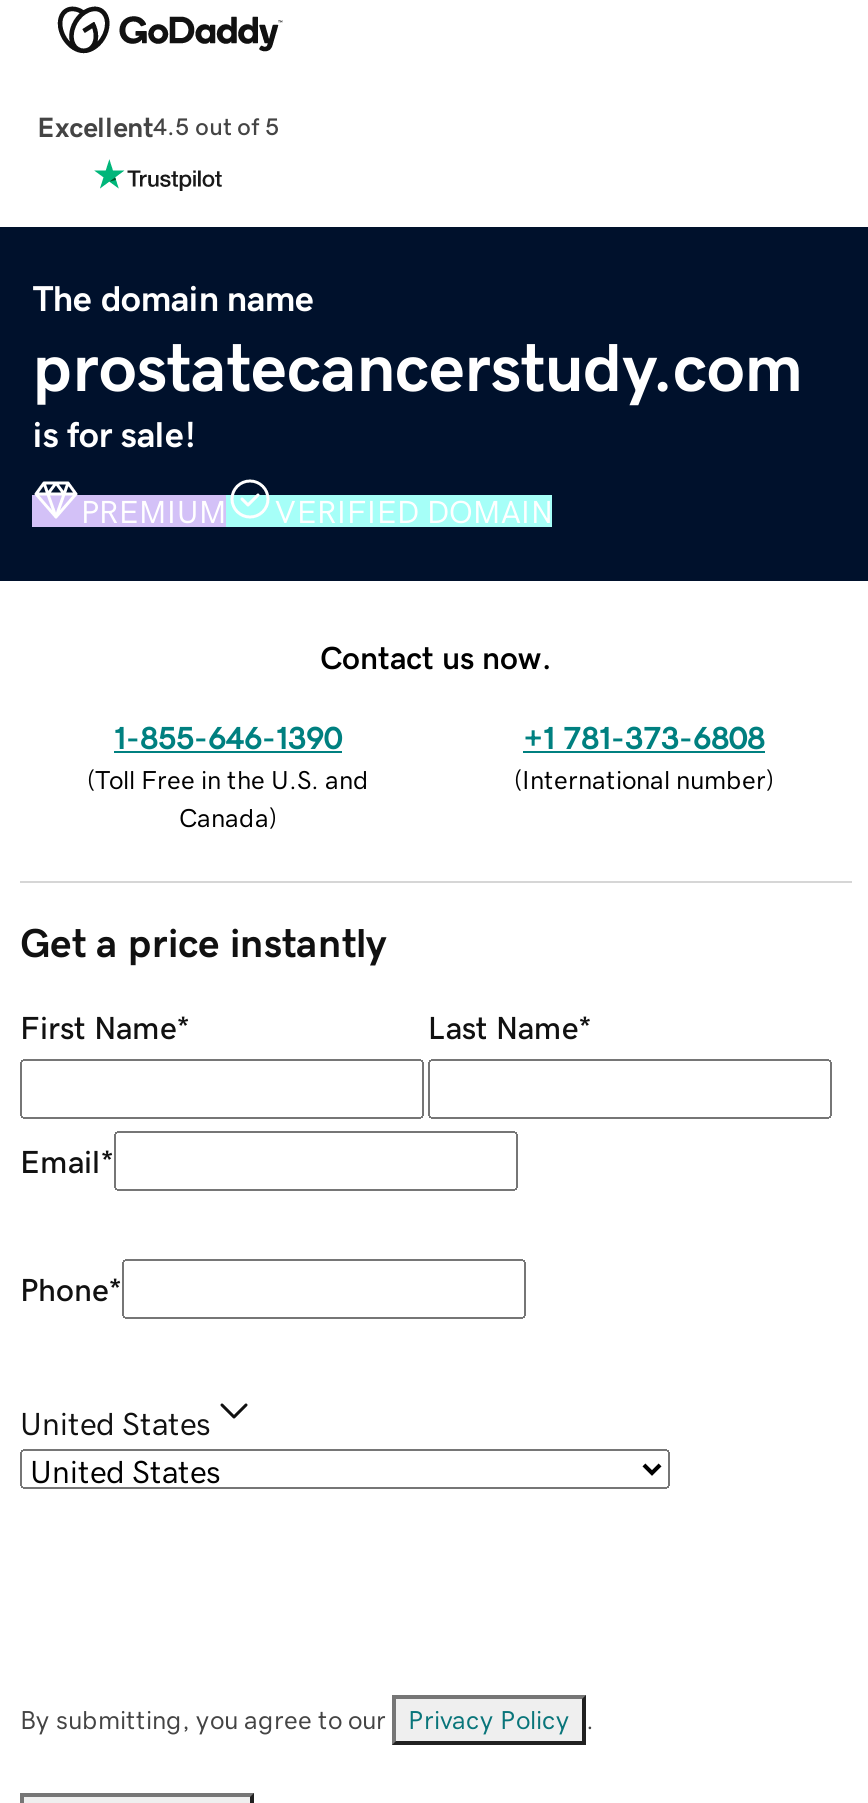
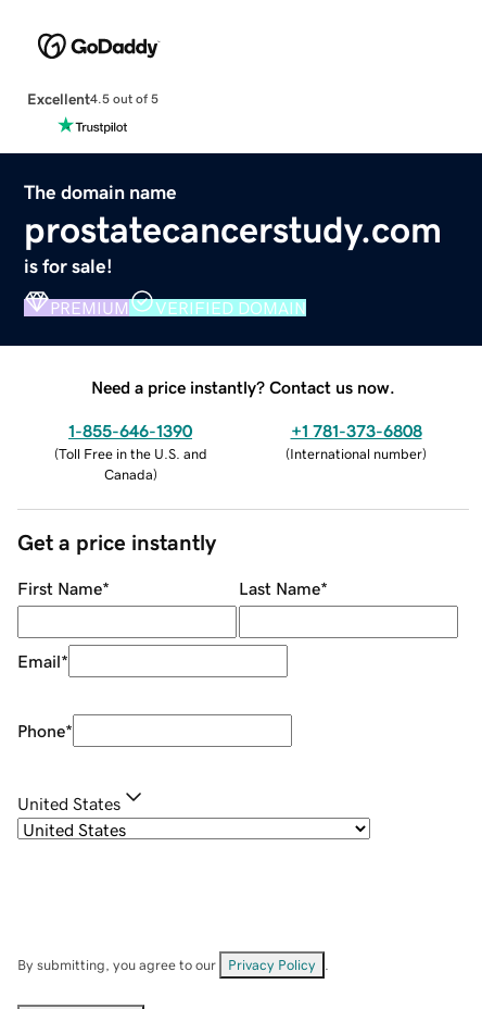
- Contact us now.
+ Need a price instantly? Contact us now.
